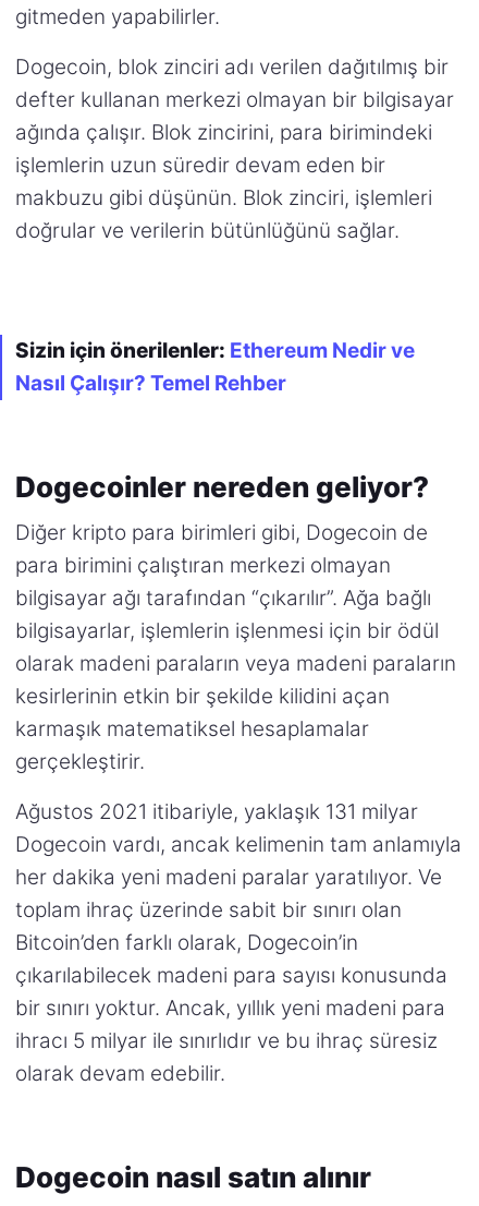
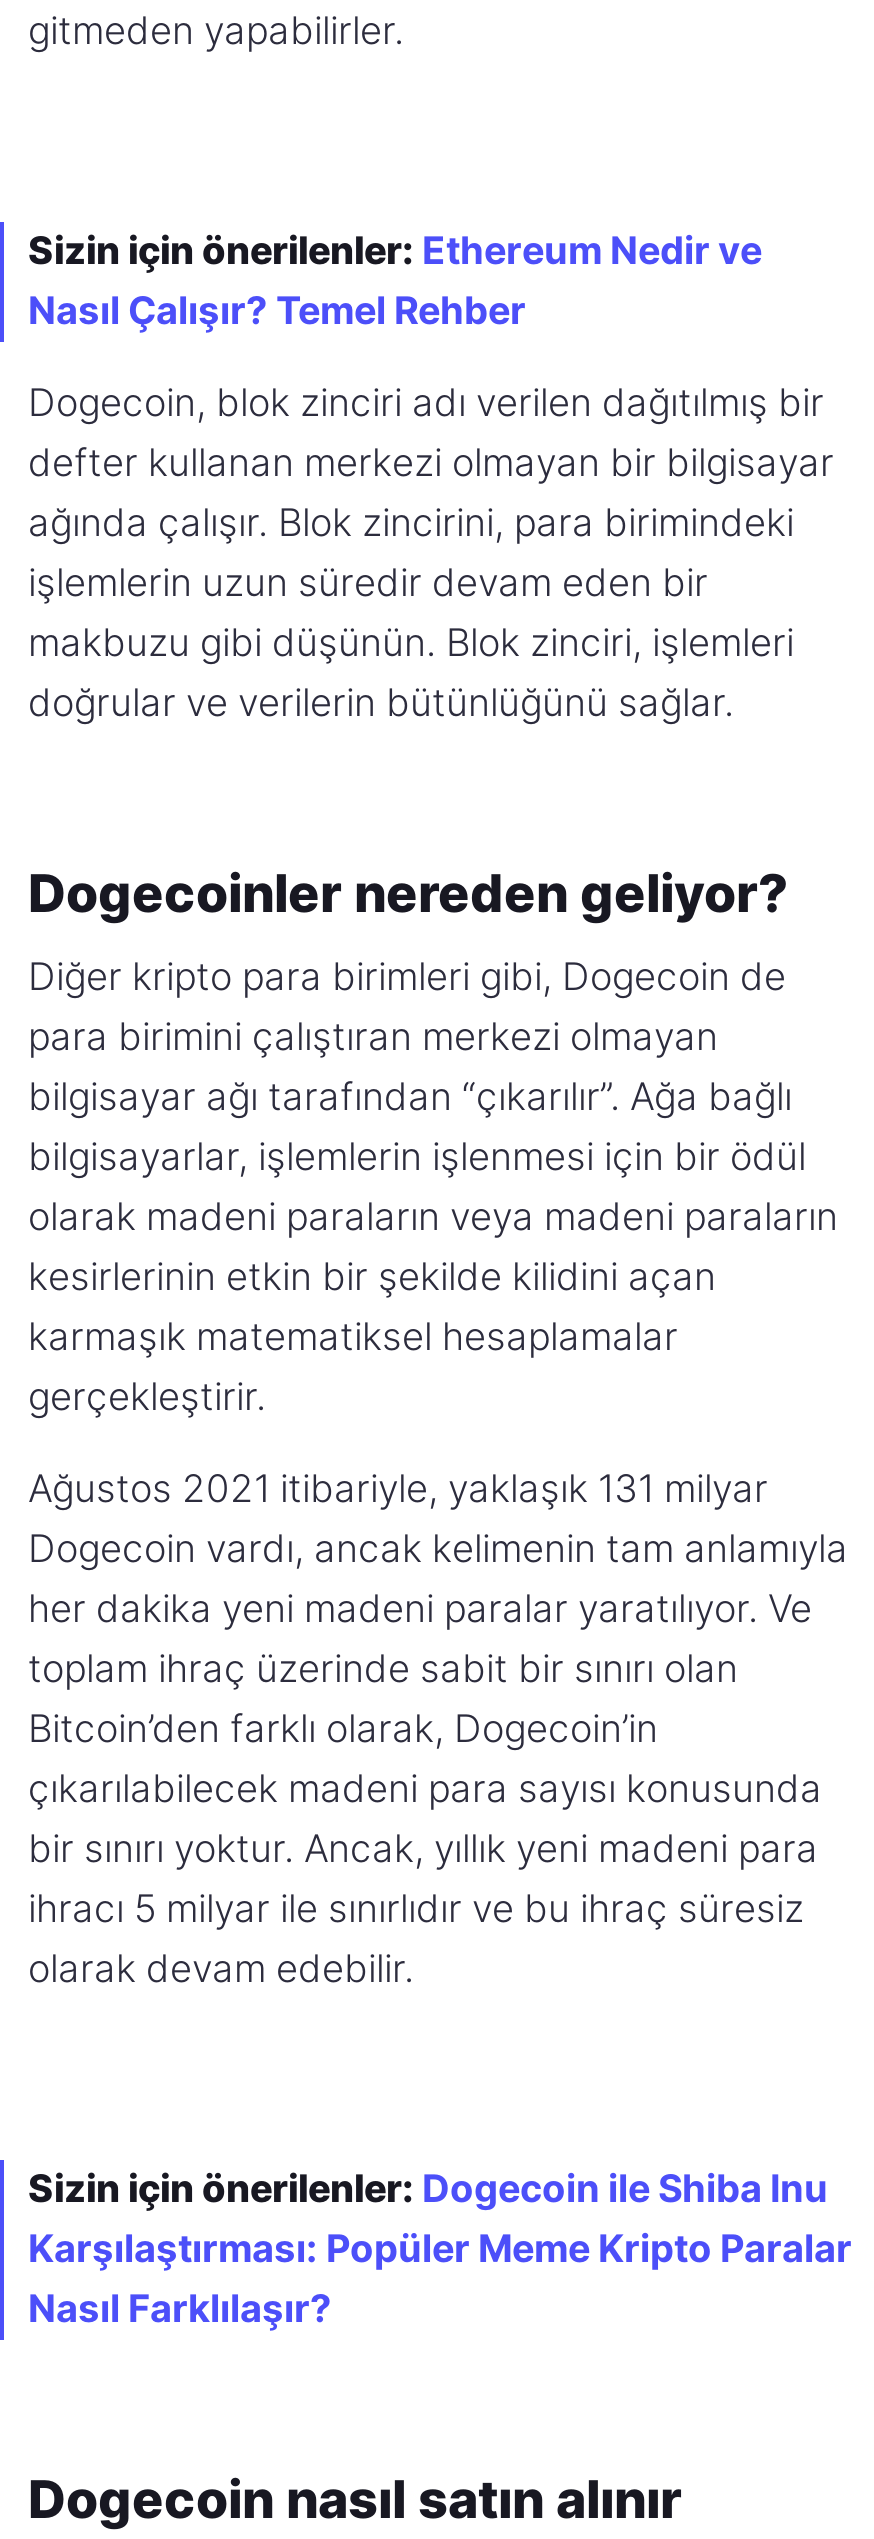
moved up: Sizin için önerilenler: Ethereum Nedir ve | Nasıl Çalışır? Temel Rehber

+ Sizin için önerilenler: Dogecoin ile Shiba Inu
+ Karşılaştırması: Popüler Meme Kripto Paralar
+ Nasıl Farklılaşır?
